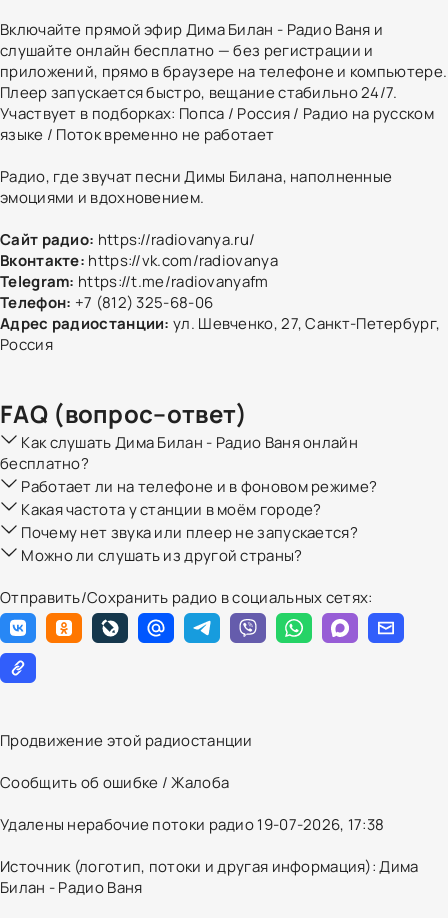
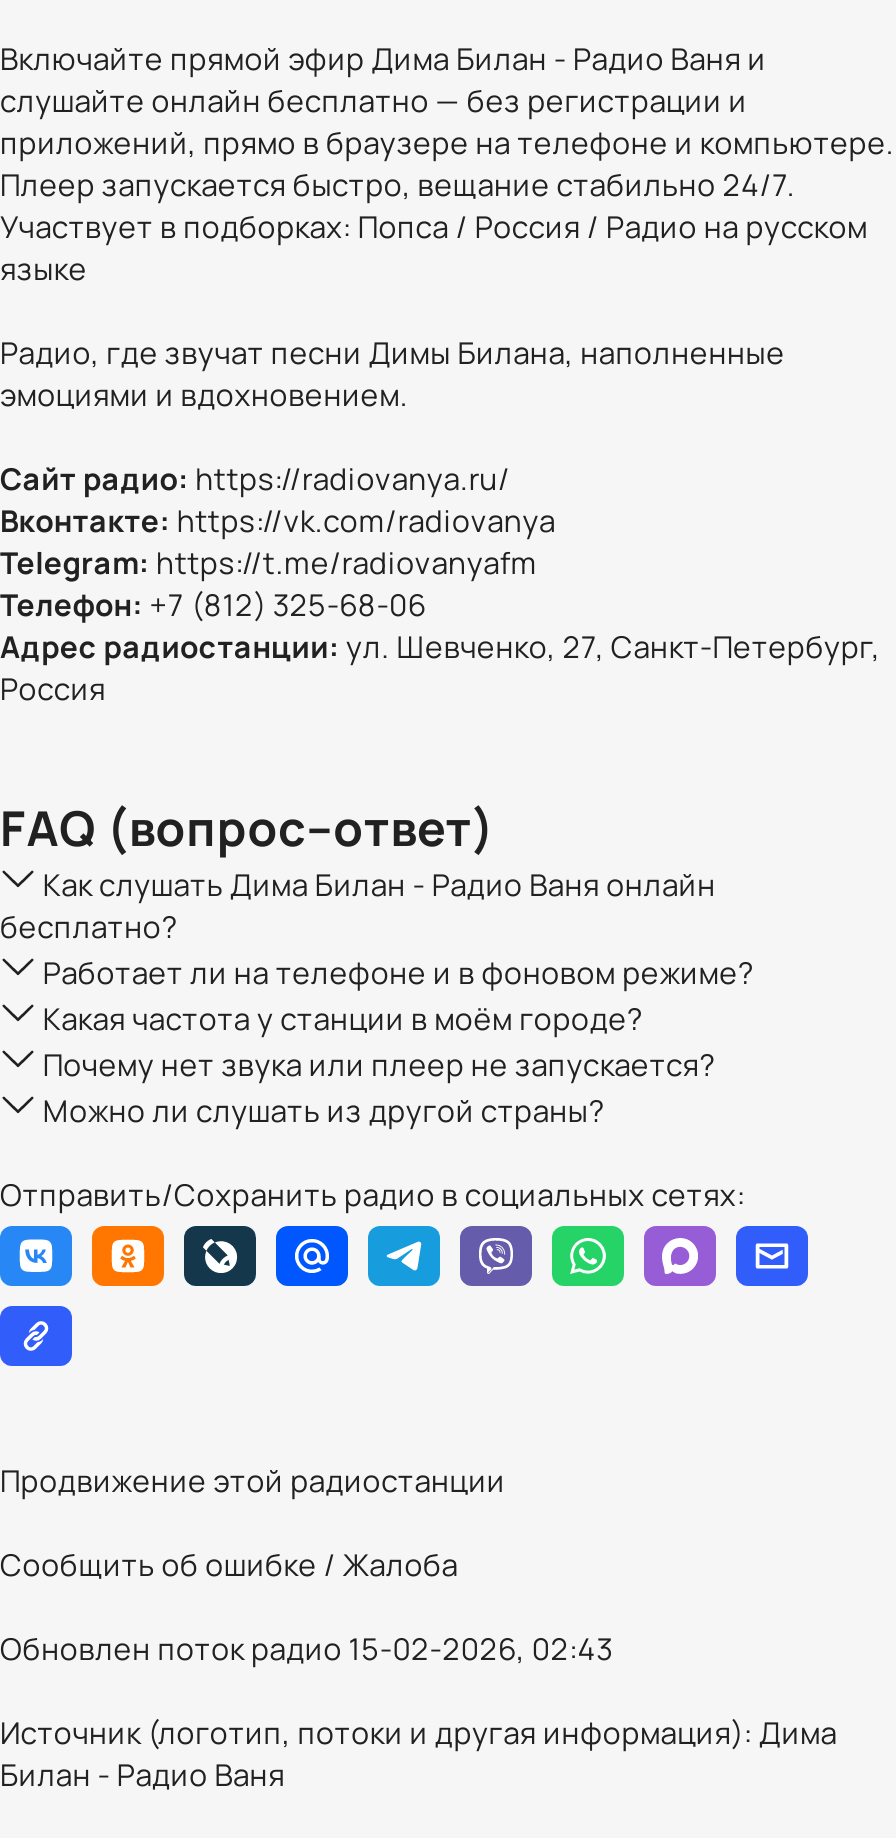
- языке / Поток временно не работает
+ языке

- Удалены нерабочие потоки радио 19-07-2026, 17:38
+ Обновлен поток радио 15-02-2026, 02:43
